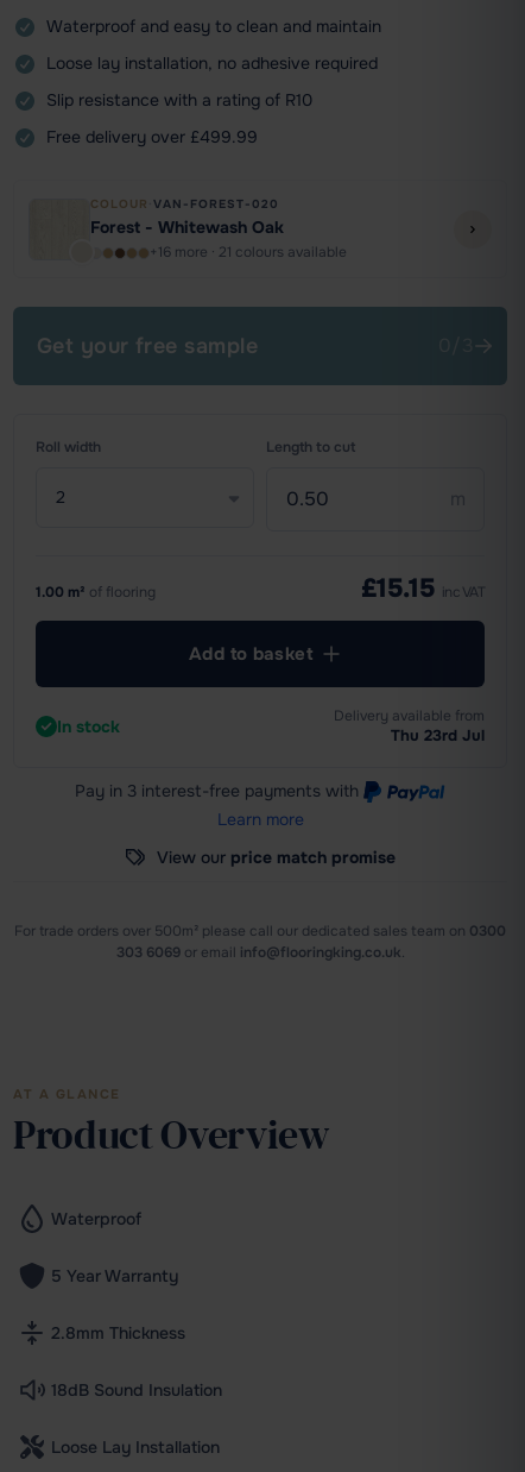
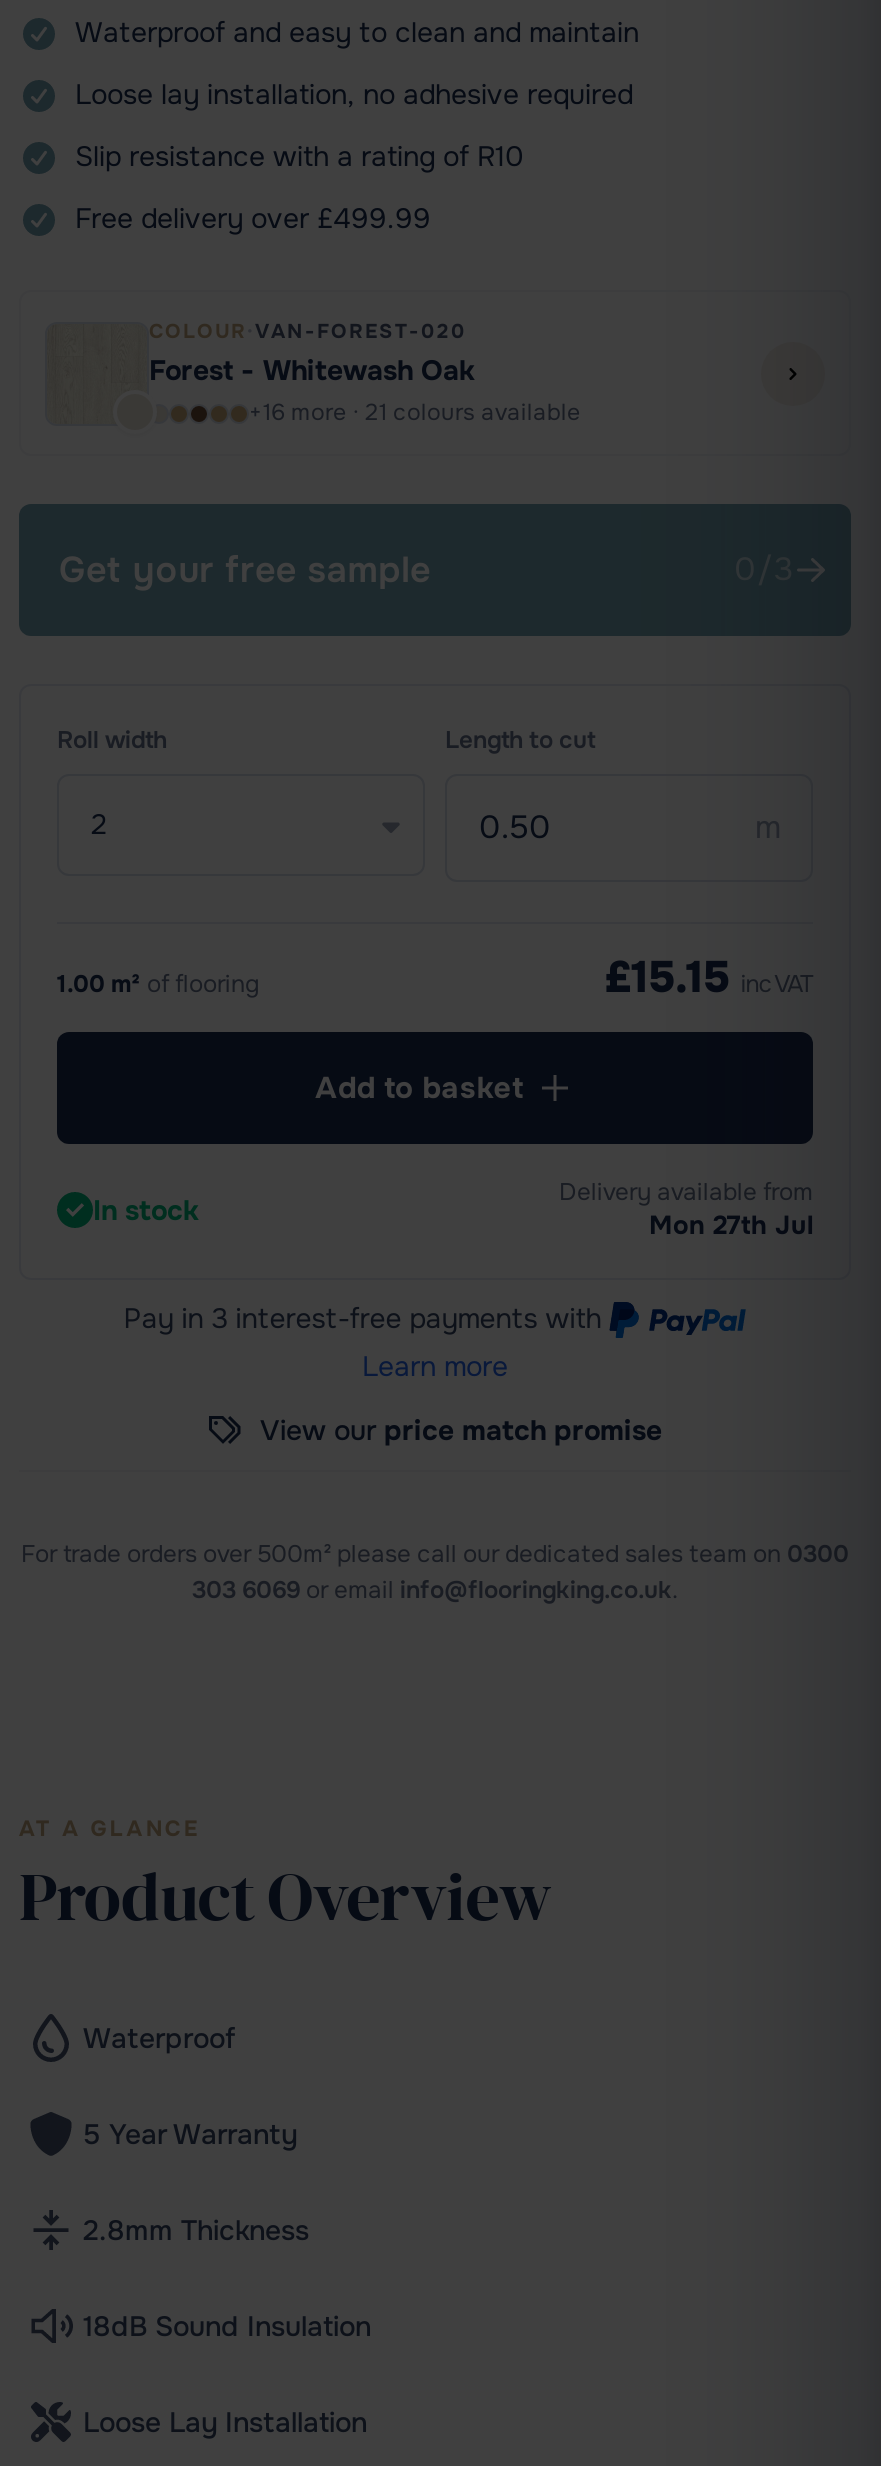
- Thu 23rd Jul
+ Mon 27th Jul
